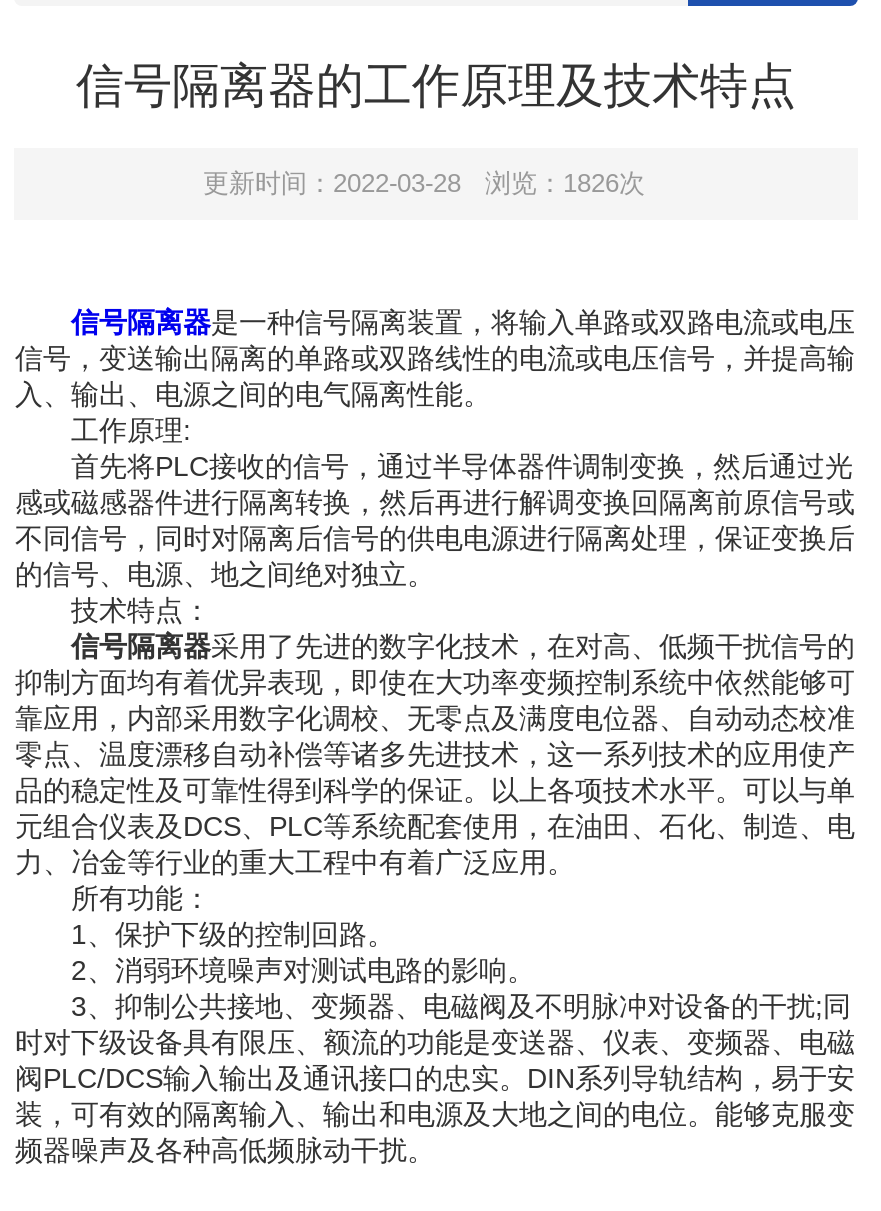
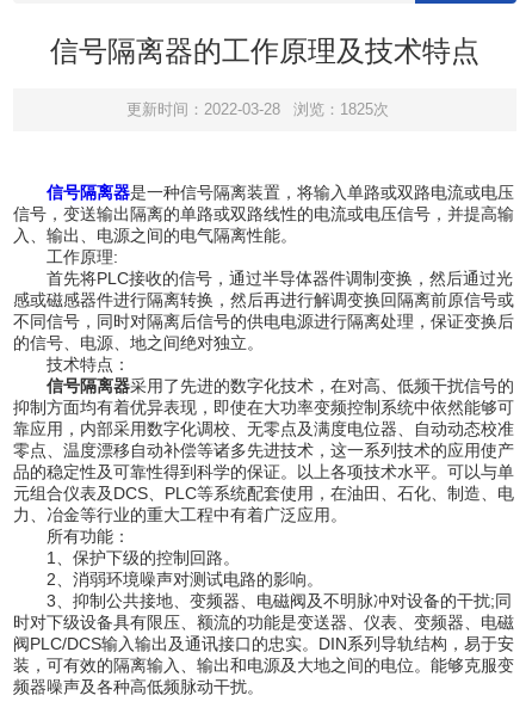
- 更新时间：2022-03-28 浏览：1826次
+ 更新时间：2022-03-28 浏览：1825次
